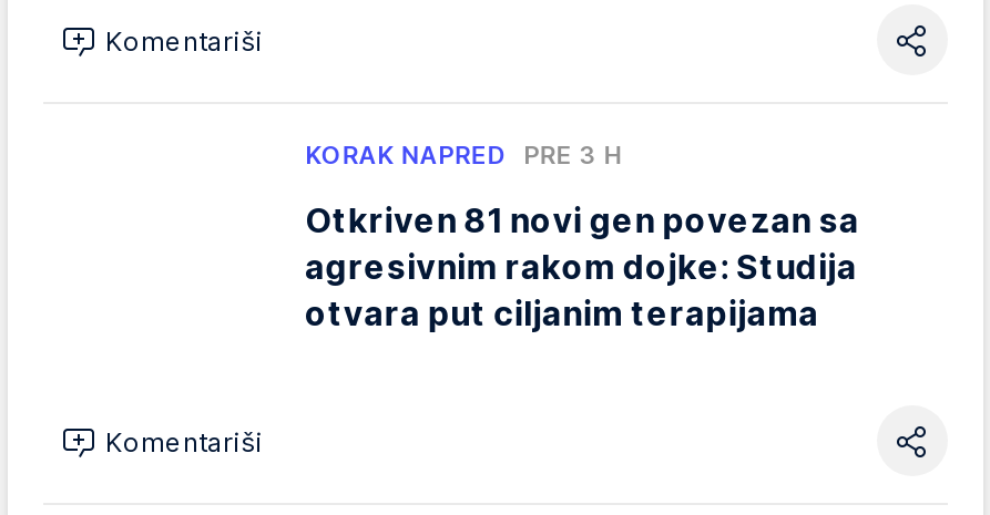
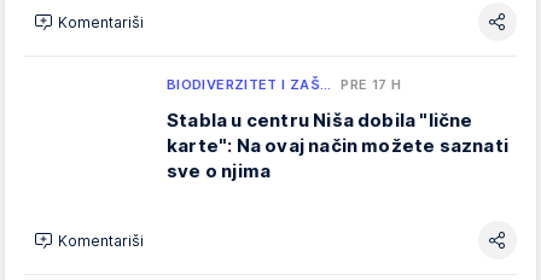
- KORAK NAPRED PRE 3 H
+ BIODIVERZITET I ZAŠ… PRE 17 H

- Otkriven 81 novi gen povezan sa
- agresivnim rakom dojke: Studija
- otvara put ciljanim terapijama
+ Stabla u centru Niša dobila "lične
+ karte": Na ovaj način možete saznati
+ sve o njima
